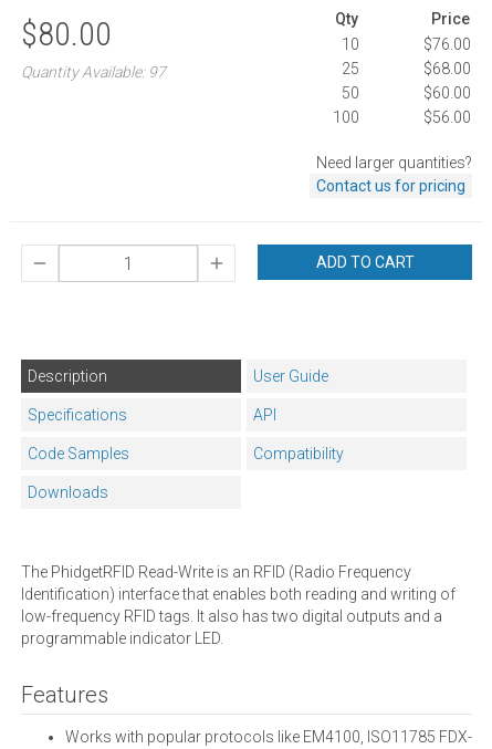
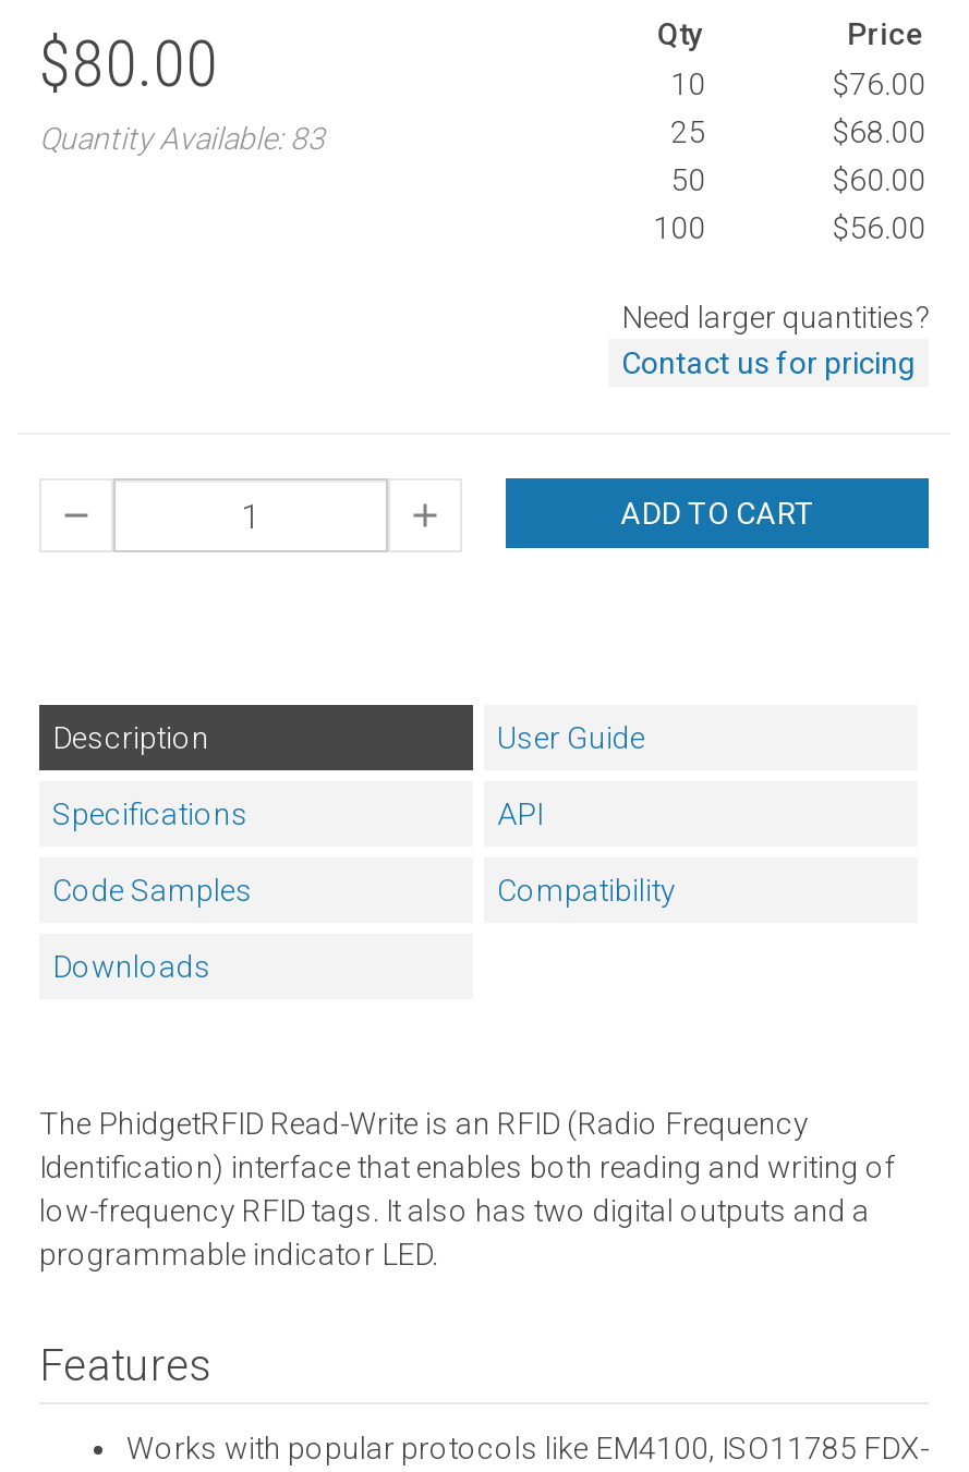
- Quantity Available: 97
+ Quantity Available: 83
